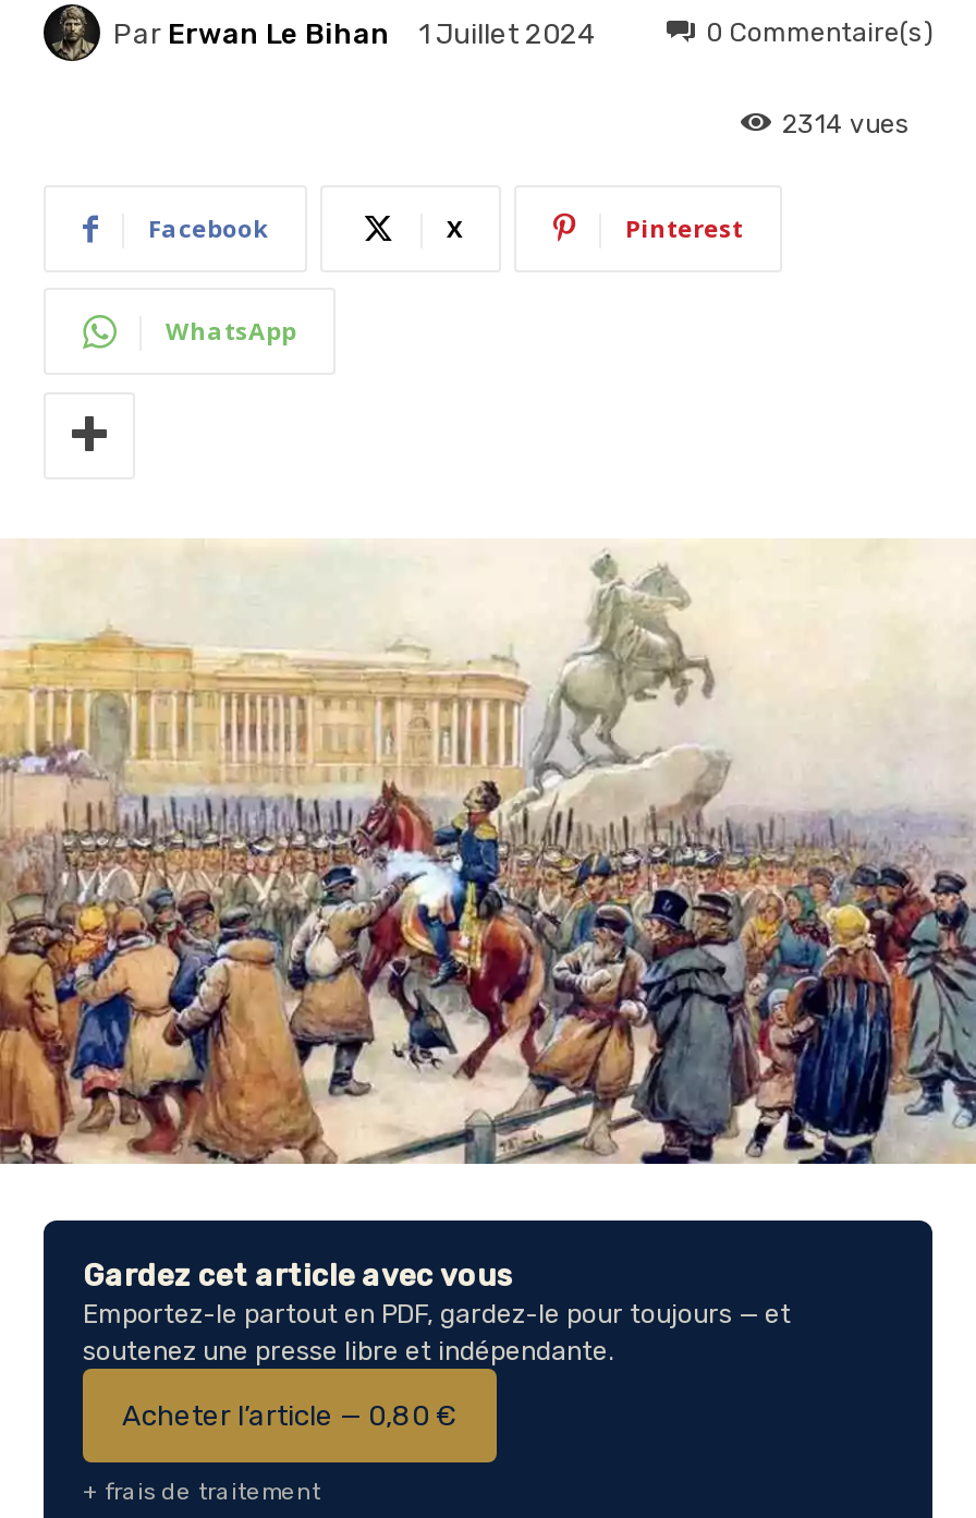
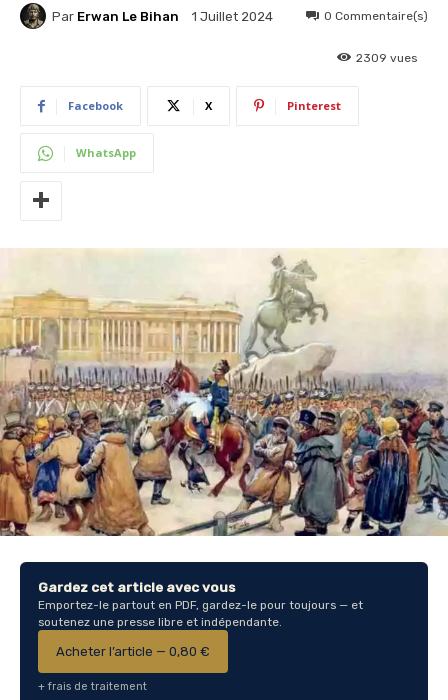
- 2314 vues
+ 2309 vues
